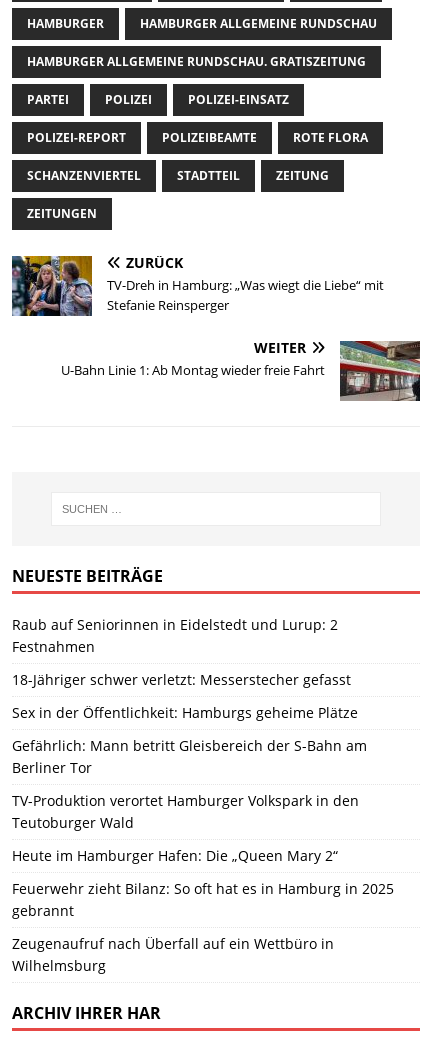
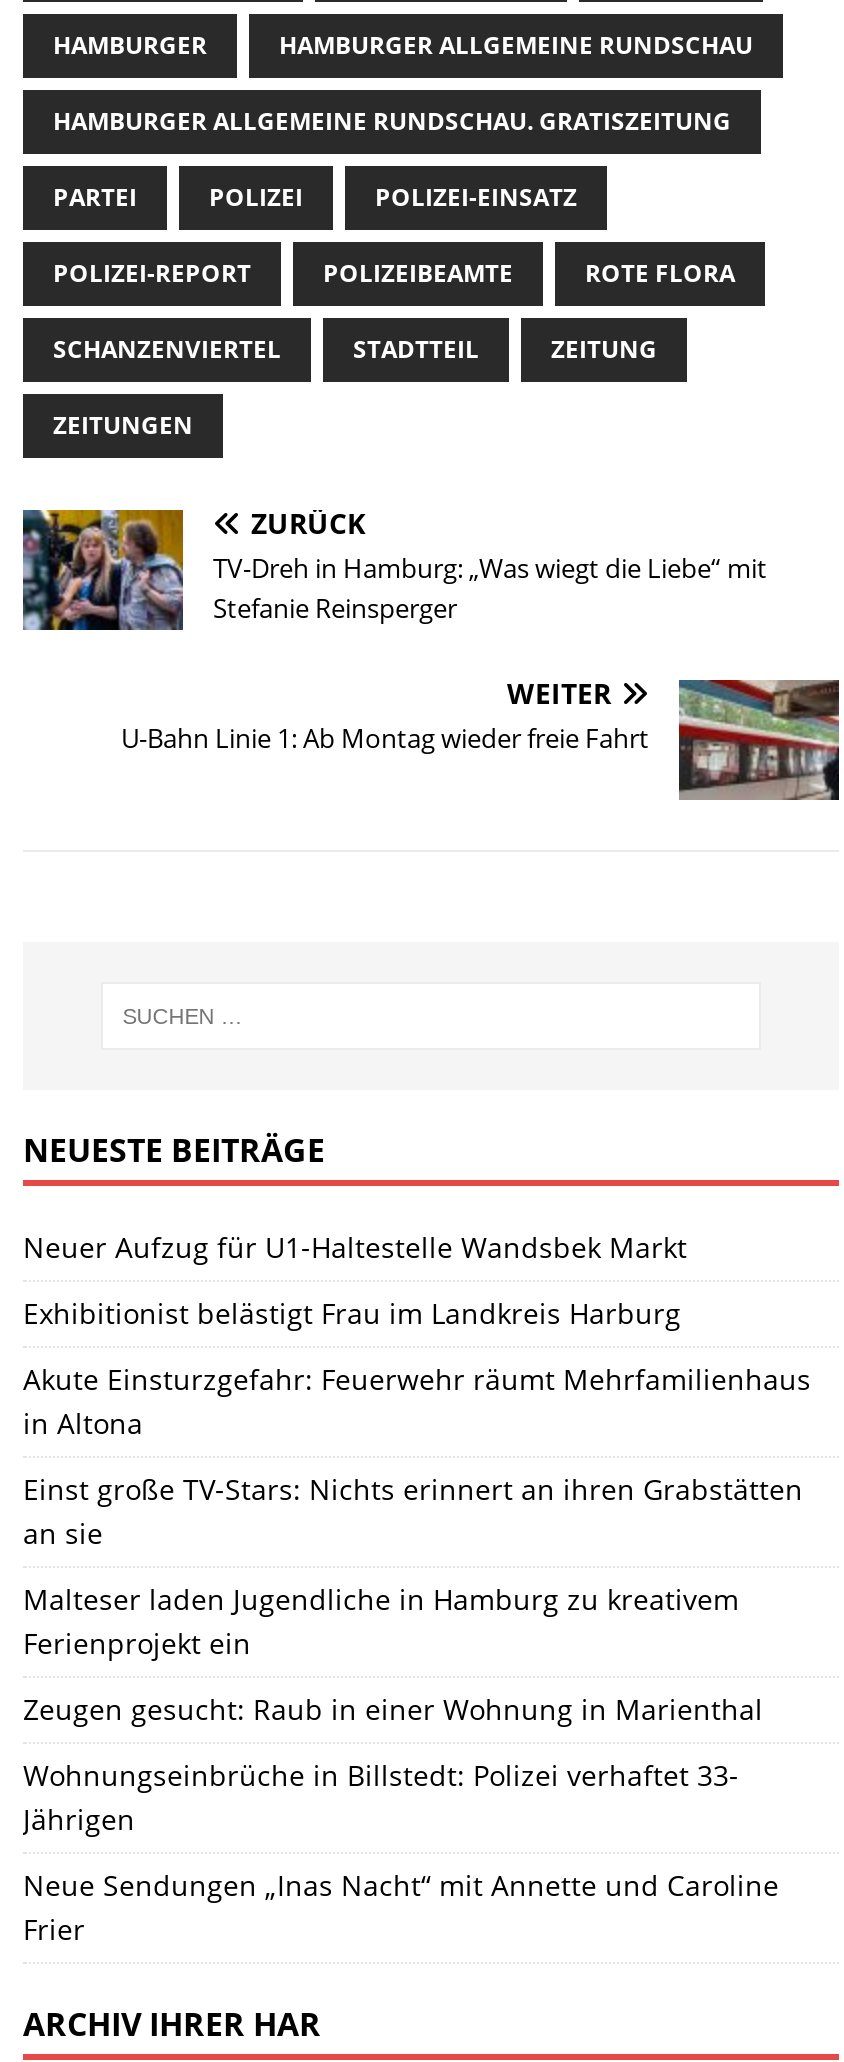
- Raub auf Seniorinnen in Eidelstedt und Lurup: 2
- Festnahmen
+ Neuer Aufzug für U1-Haltestelle Wandsbek Markt

- 18-Jähriger schwer verletzt: Messerstecher gefasst
+ Exhibitionist belästigt Frau im Landkreis Harburg

- Sex in der Öffentlichkeit: Hamburgs geheime Plätze
+ Akute Einsturzgefahr: Feuerwehr räumt Mehrfamilienhaus
+ in Altona

- Gefährlich: Mann betritt Gleisbereich der S-Bahn am
- Berliner Tor
+ Einst große TV-Stars: Nichts erinnert an ihren Grabstätten
+ an sie

- TV-Produktion verortet Hamburger Volkspark in den
- Teutoburger Wald
+ Malteser laden Jugendliche in Hamburg zu kreativem
+ Ferienprojekt ein

- Heute im Hamburger Hafen: Die „Queen Mary 2“
+ Zeugen gesucht: Raub in einer Wohnung in Marienthal

- Feuerwehr zieht Bilanz: So oft hat es in Hamburg in 2025
- gebrannt
+ Wohnungseinbrüche in Billstedt: Polizei verhaftet 33-
+ Jährigen

- Zeugenaufruf nach Überfall auf ein Wettbüro in
- Wilhelmsburg
+ Neue Sendungen „Inas Nacht“ mit Annette und Caroline
+ Frier
